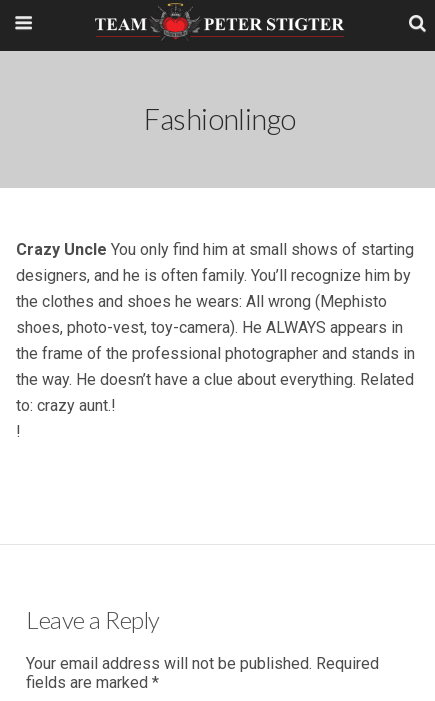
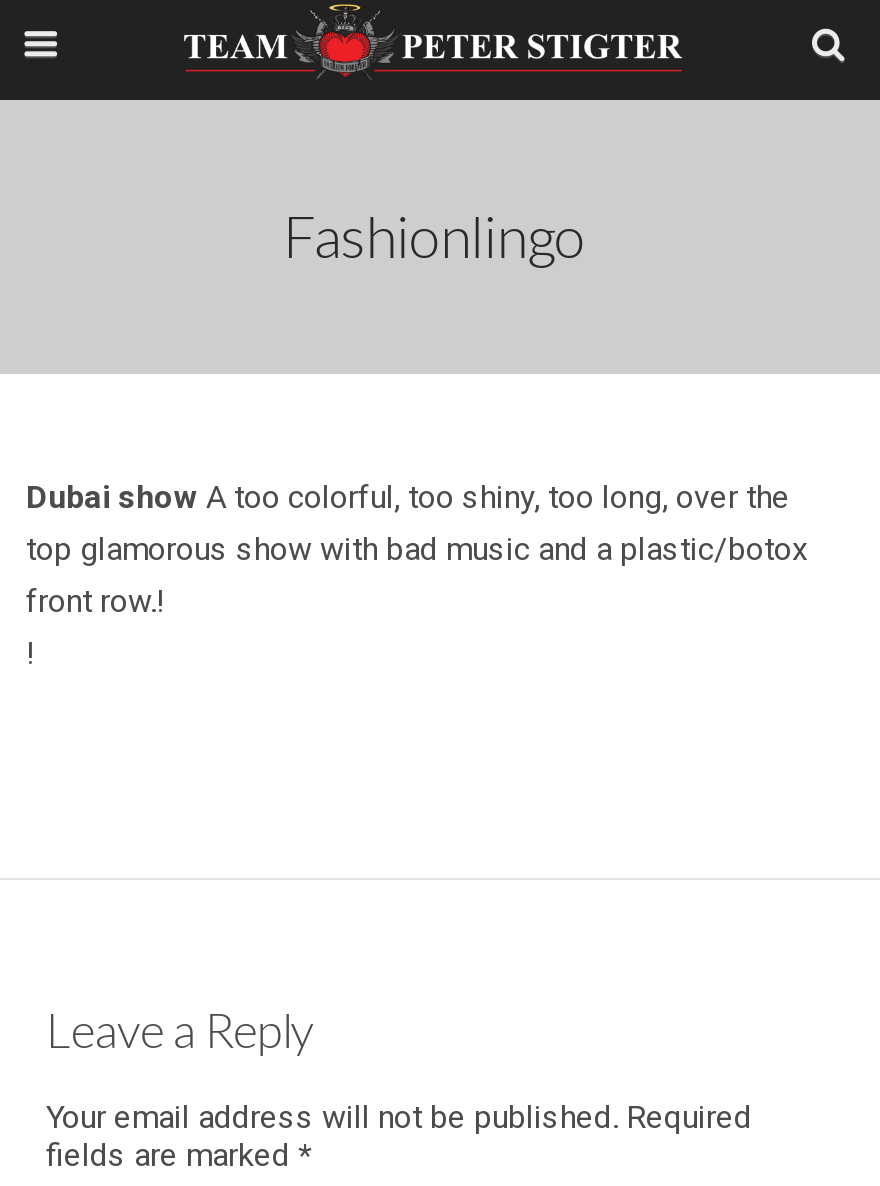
- Crazy Uncle You only find him at small shows of starting
- designers, and he is often family. You’ll recognize him by
- the clothes and shoes he wears: All wrong (Mephisto
- shoes, photo-vest, toy-camera). He ALWAYS appears in
- the frame of the professional photographer and stands in
- the way. He doesn’t have a clue about everything. Related
- to: crazy aunt.!
+ Dubai show A too colorful, too shiny, too long, over the
+ top glamorous show with bad music and a plastic/botox
+ front row.!
